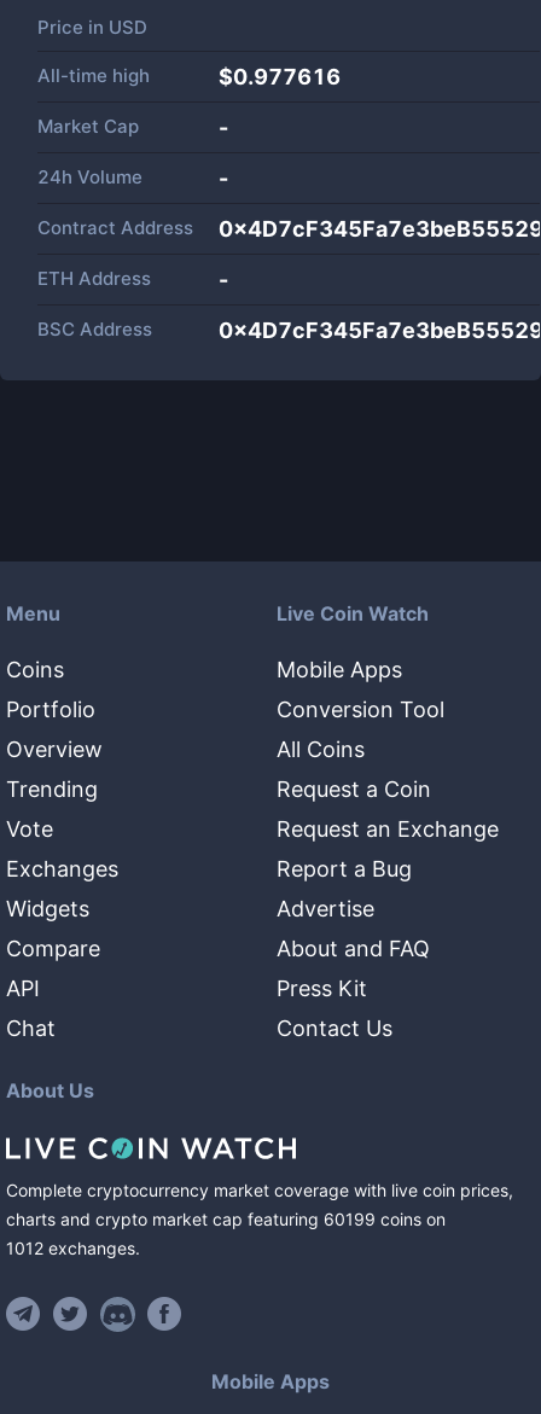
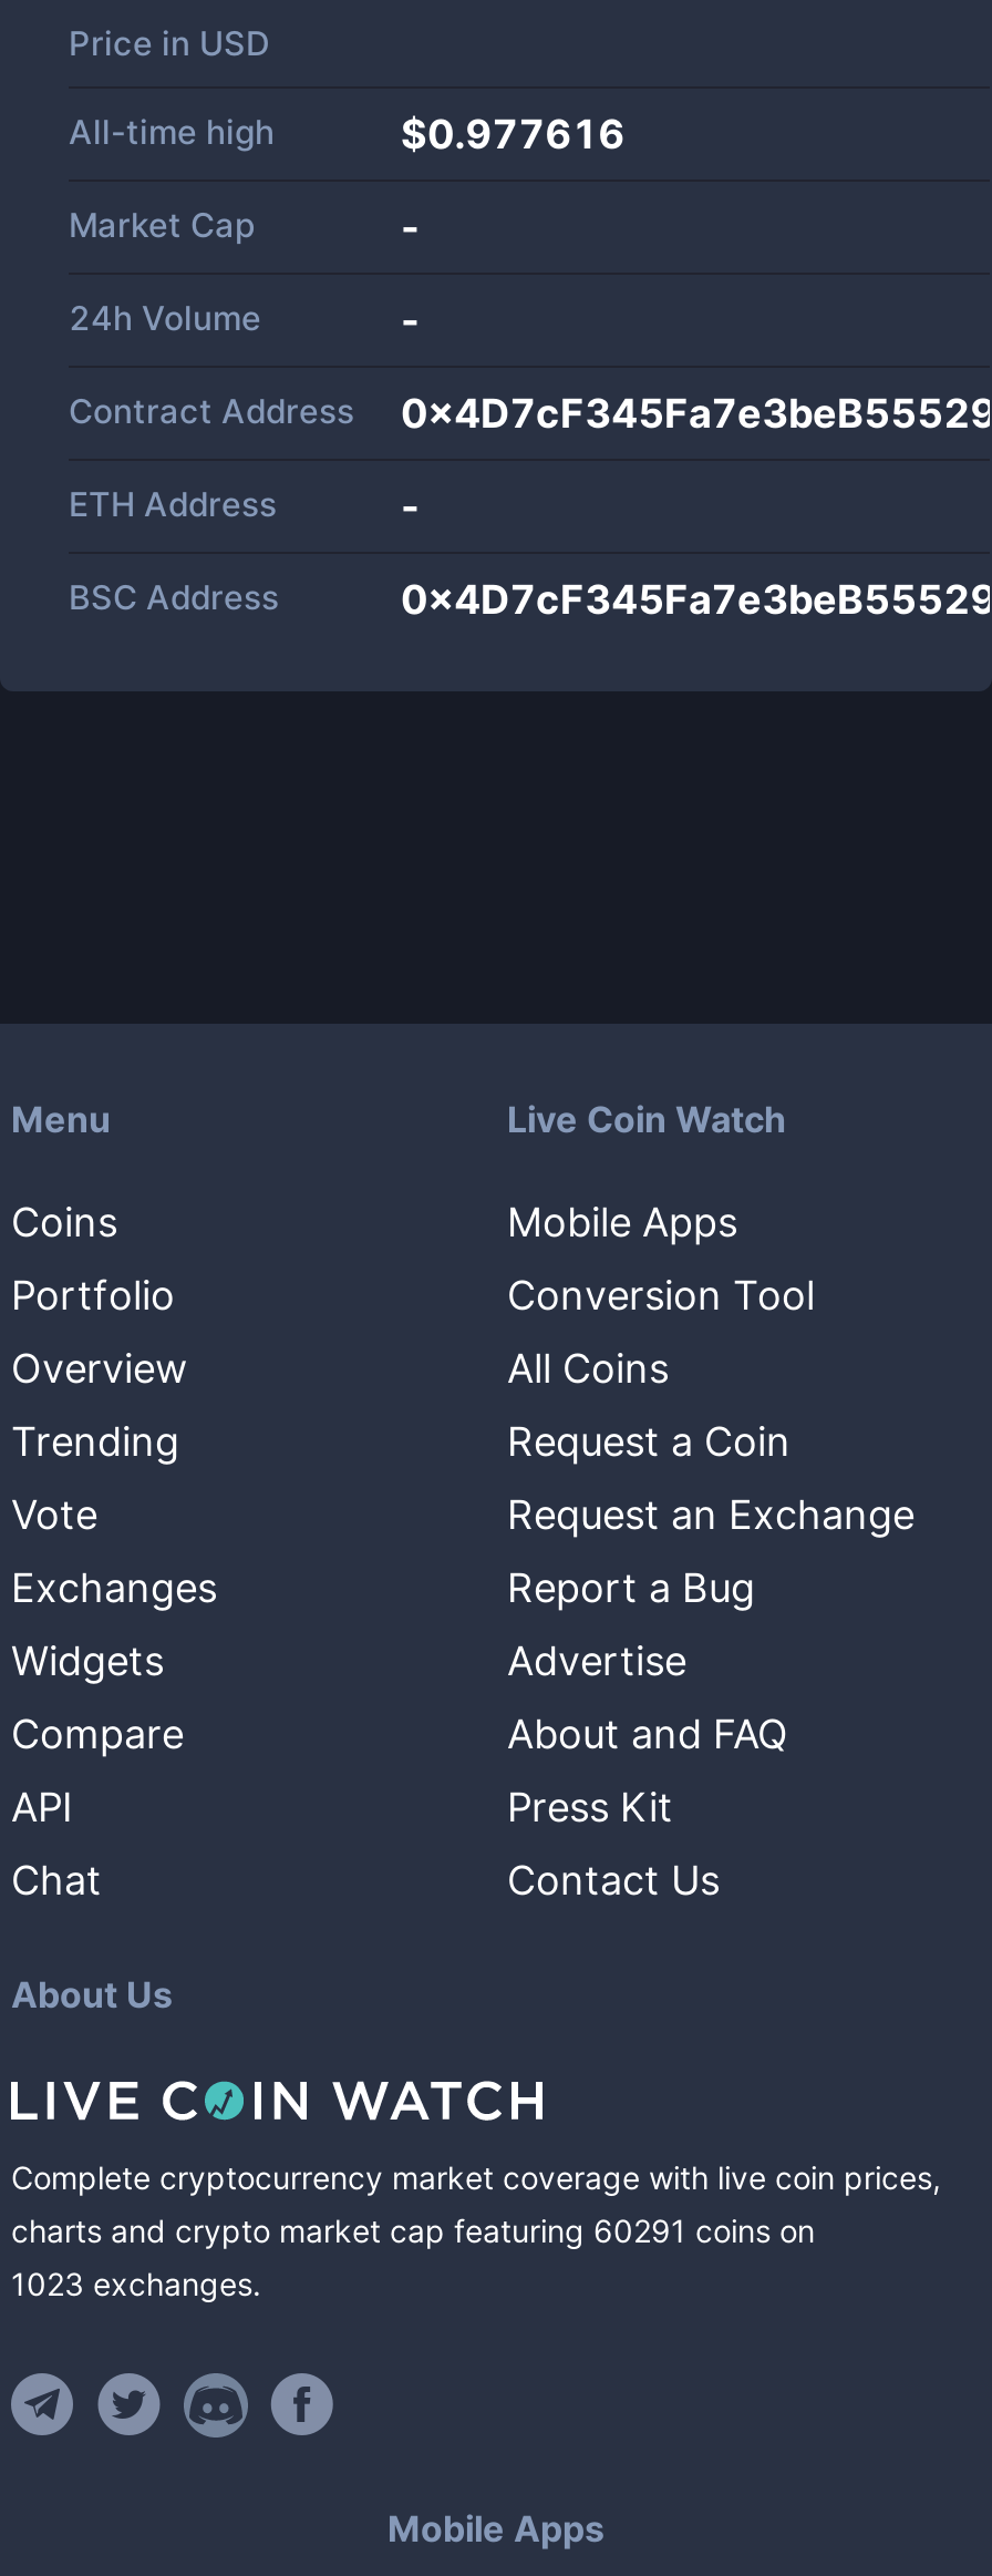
- charts and crypto market cap featuring 60199 coins on
+ charts and crypto market cap featuring 60291 coins on

- 1012 exchanges.
+ 1023 exchanges.
